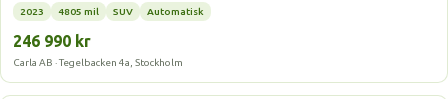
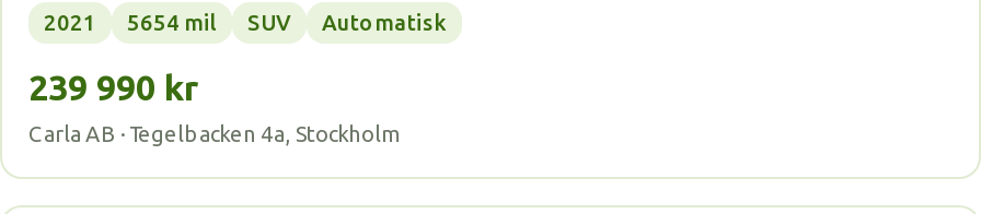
- 2023
+ 2021

- 4805 mil
+ 5654 mil

- 246 990 kr
+ 239 990 kr
